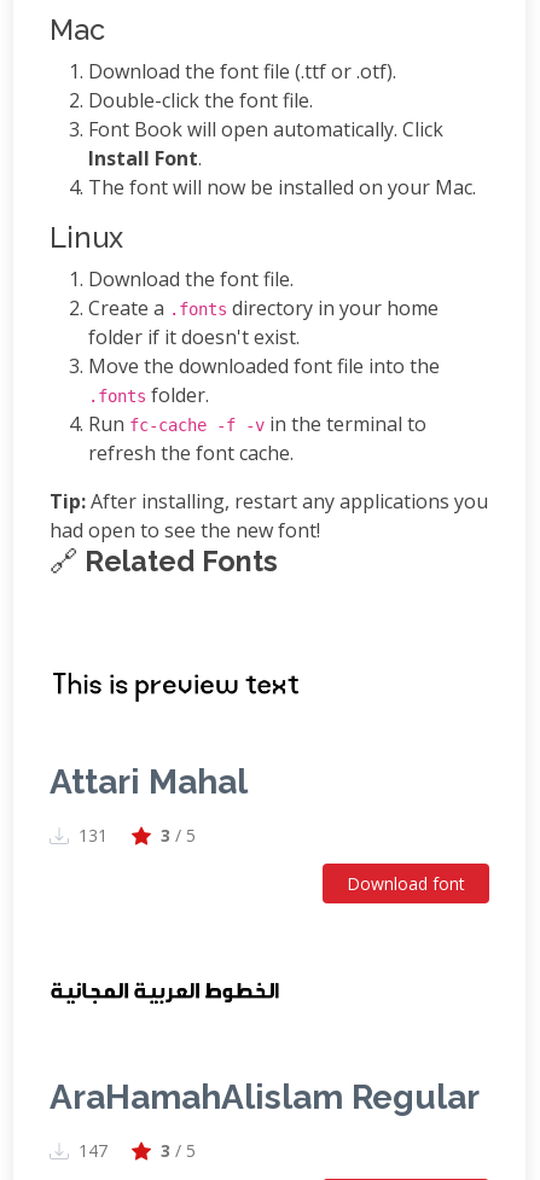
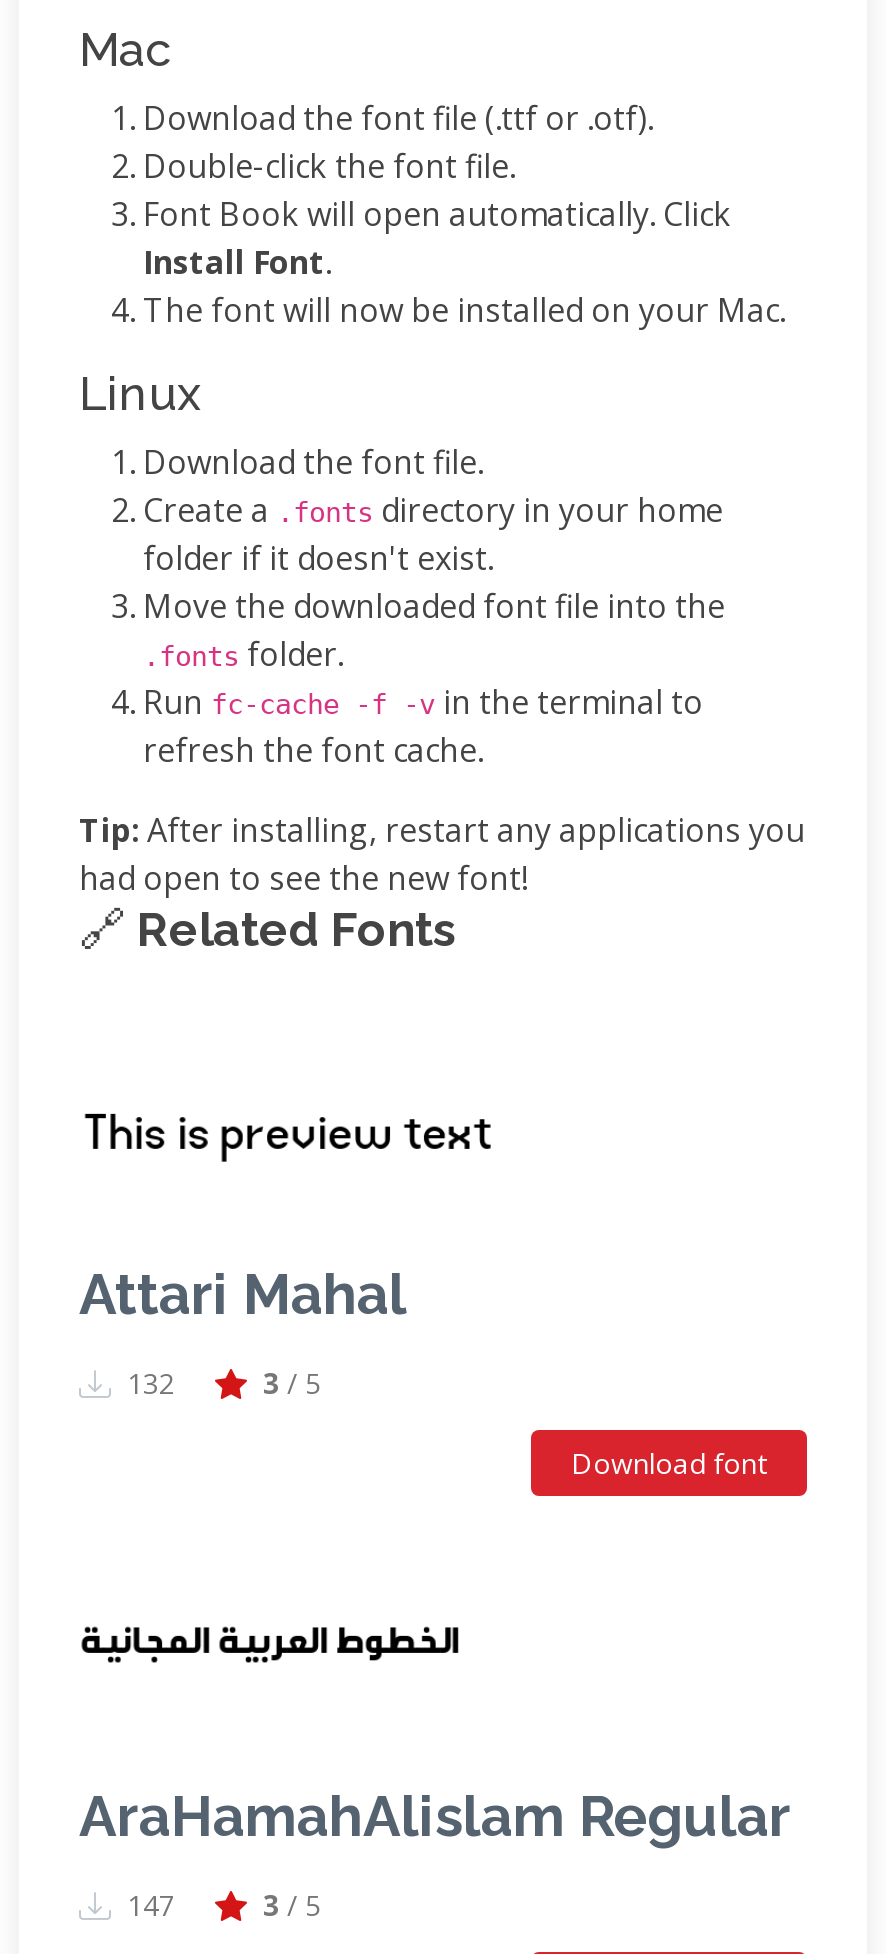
- 131
+ 132
